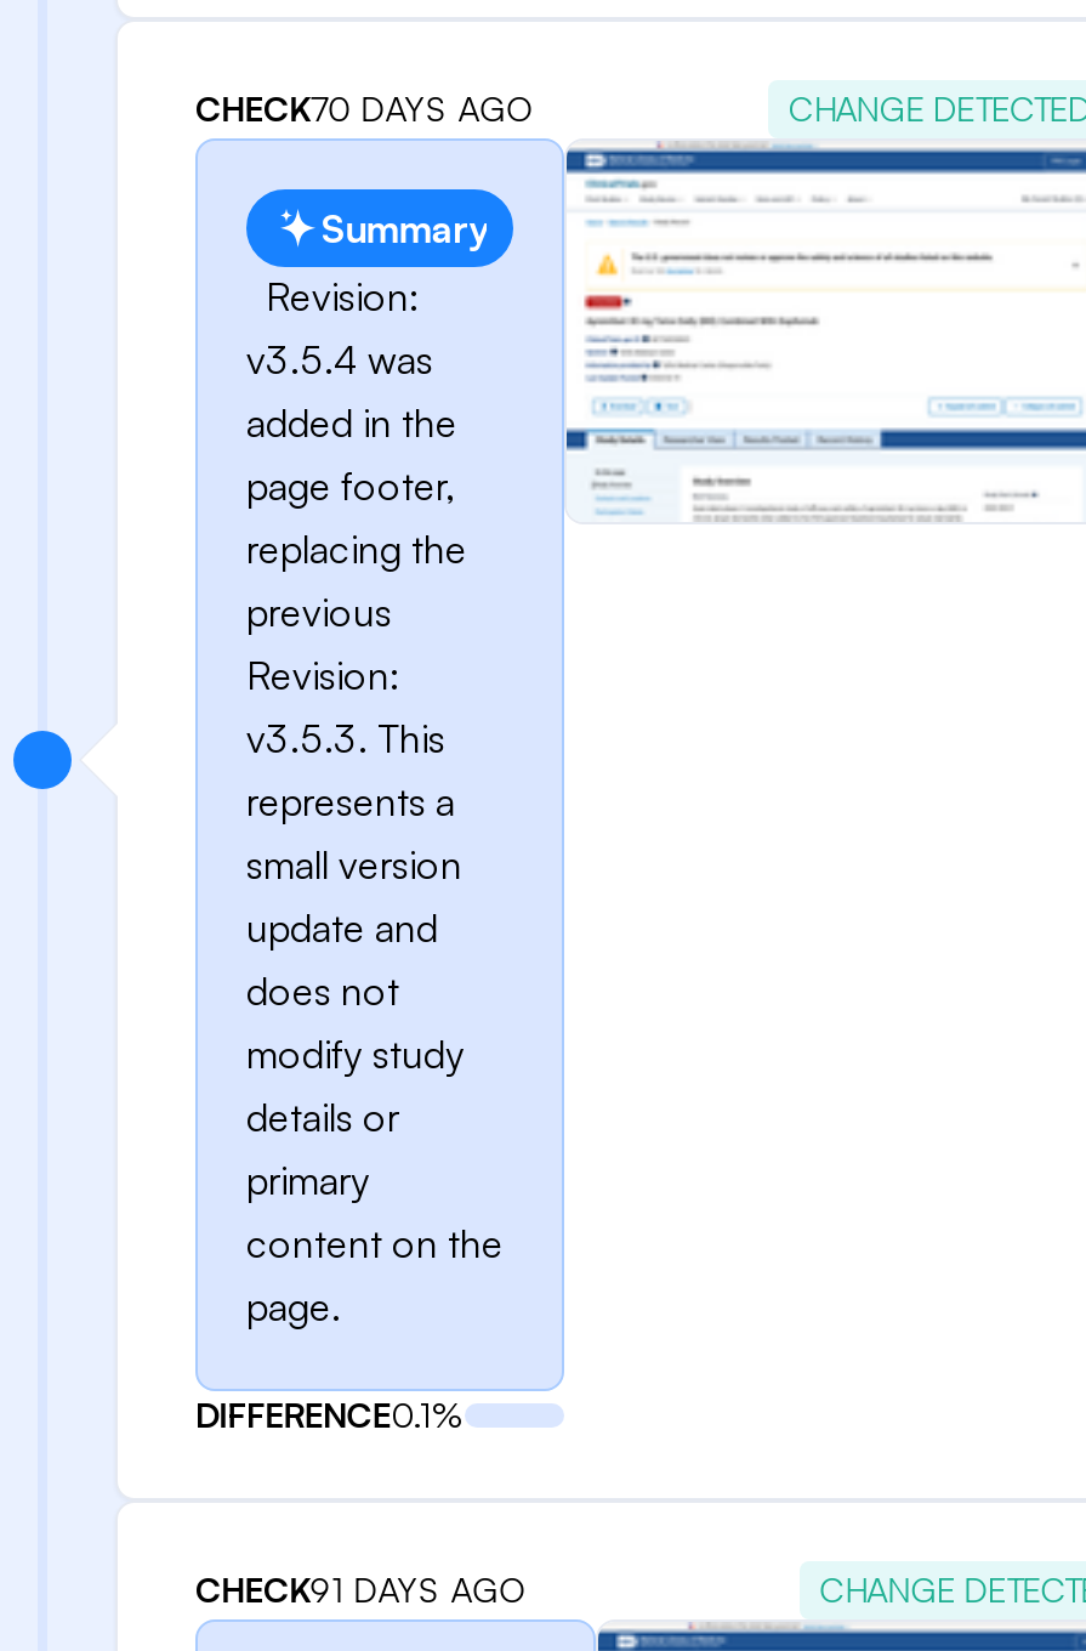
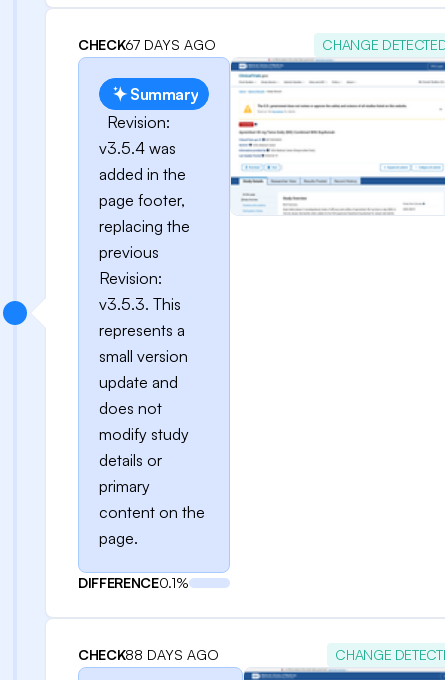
- CHECK70 DAYS AGO
+ CHECK67 DAYS AGO

- CHECK91 DAYS AGO
+ CHECK88 DAYS AGO
